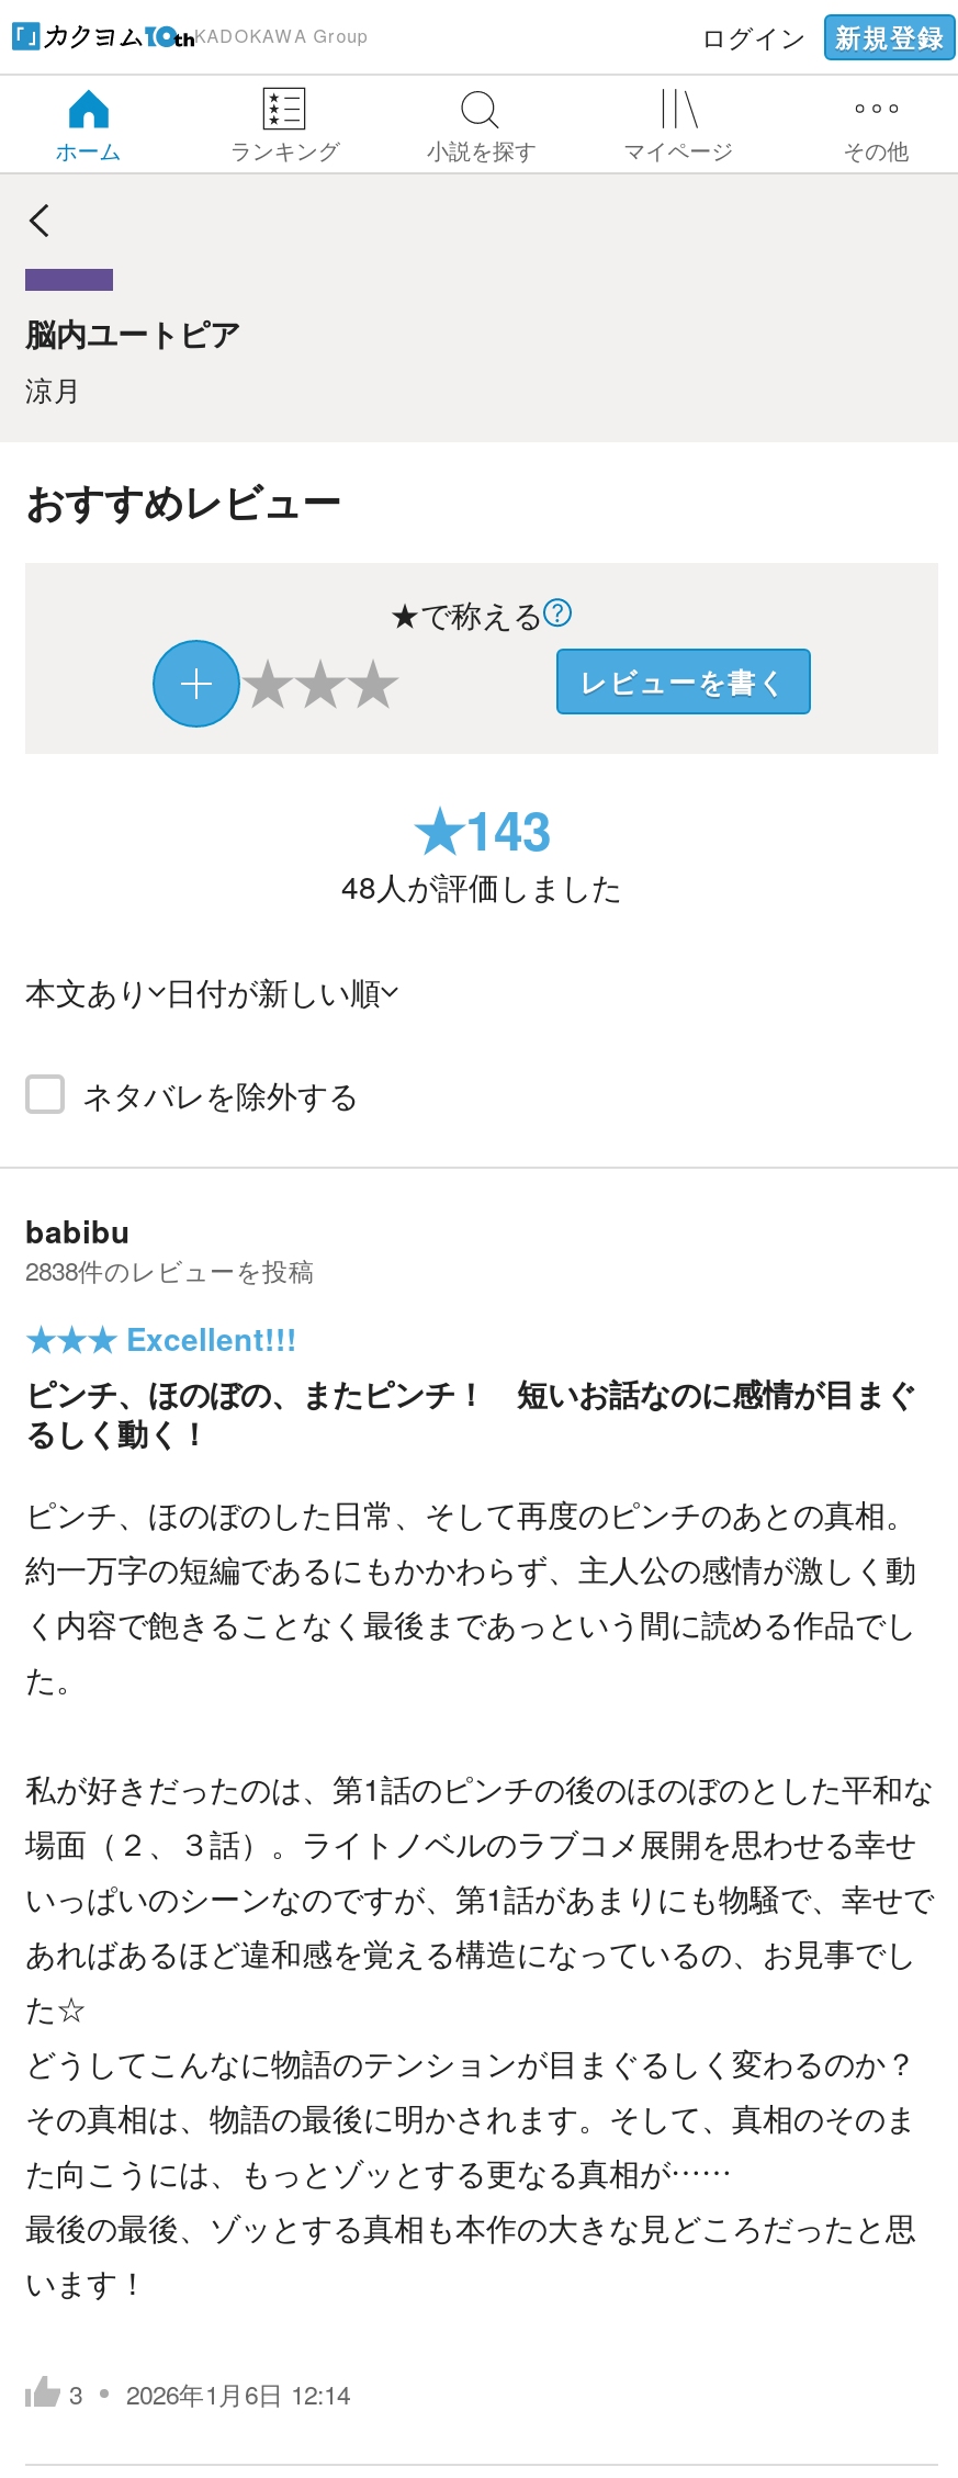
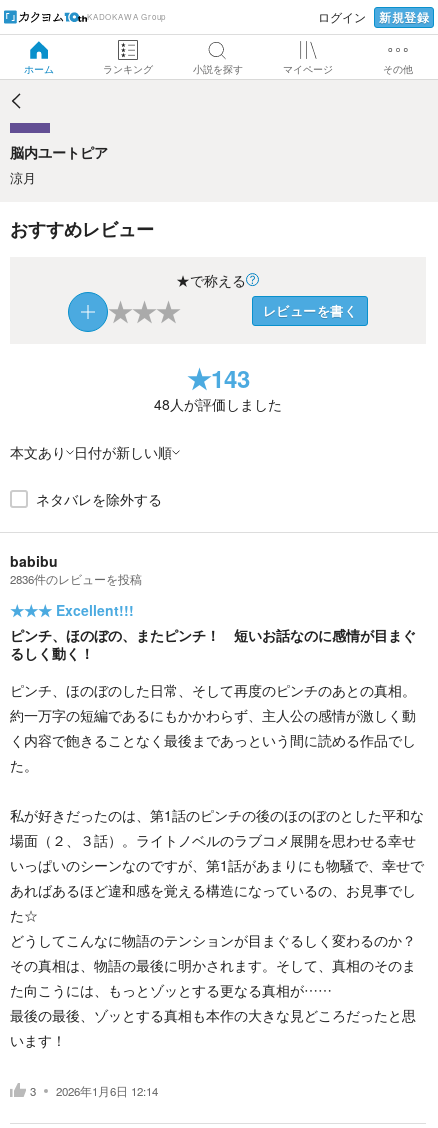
- 2838件のレビューを投稿
+ 2836件のレビューを投稿
